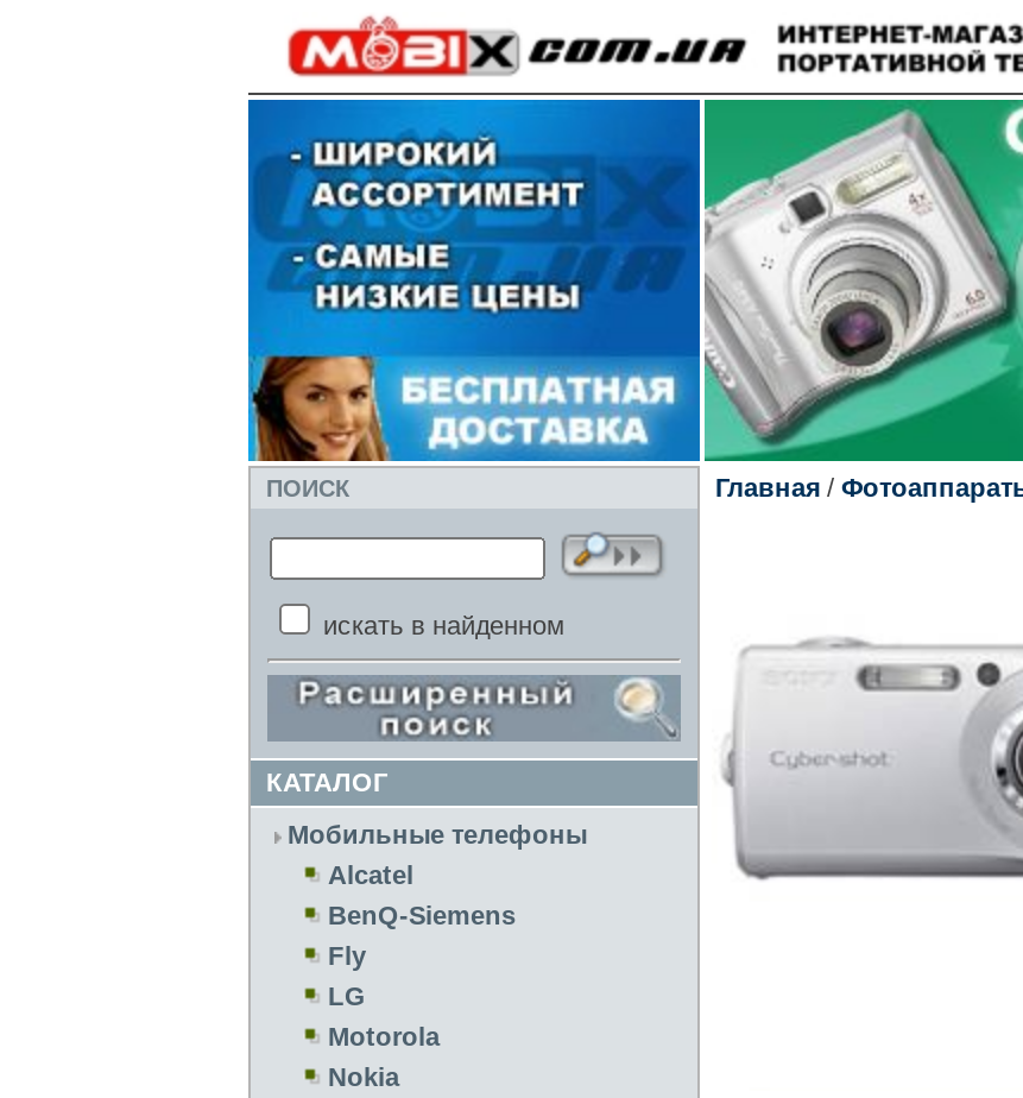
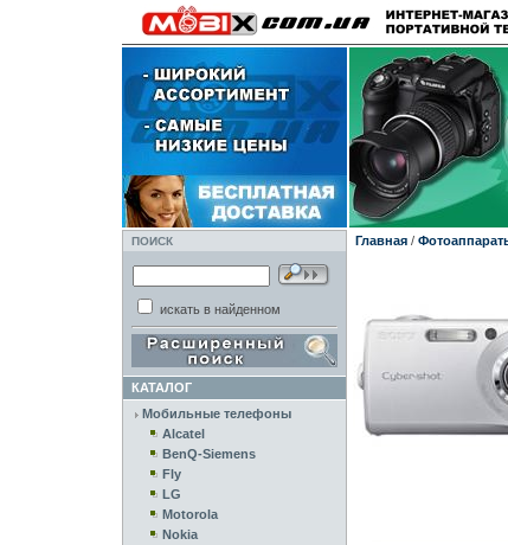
- [image]
+ [image]
